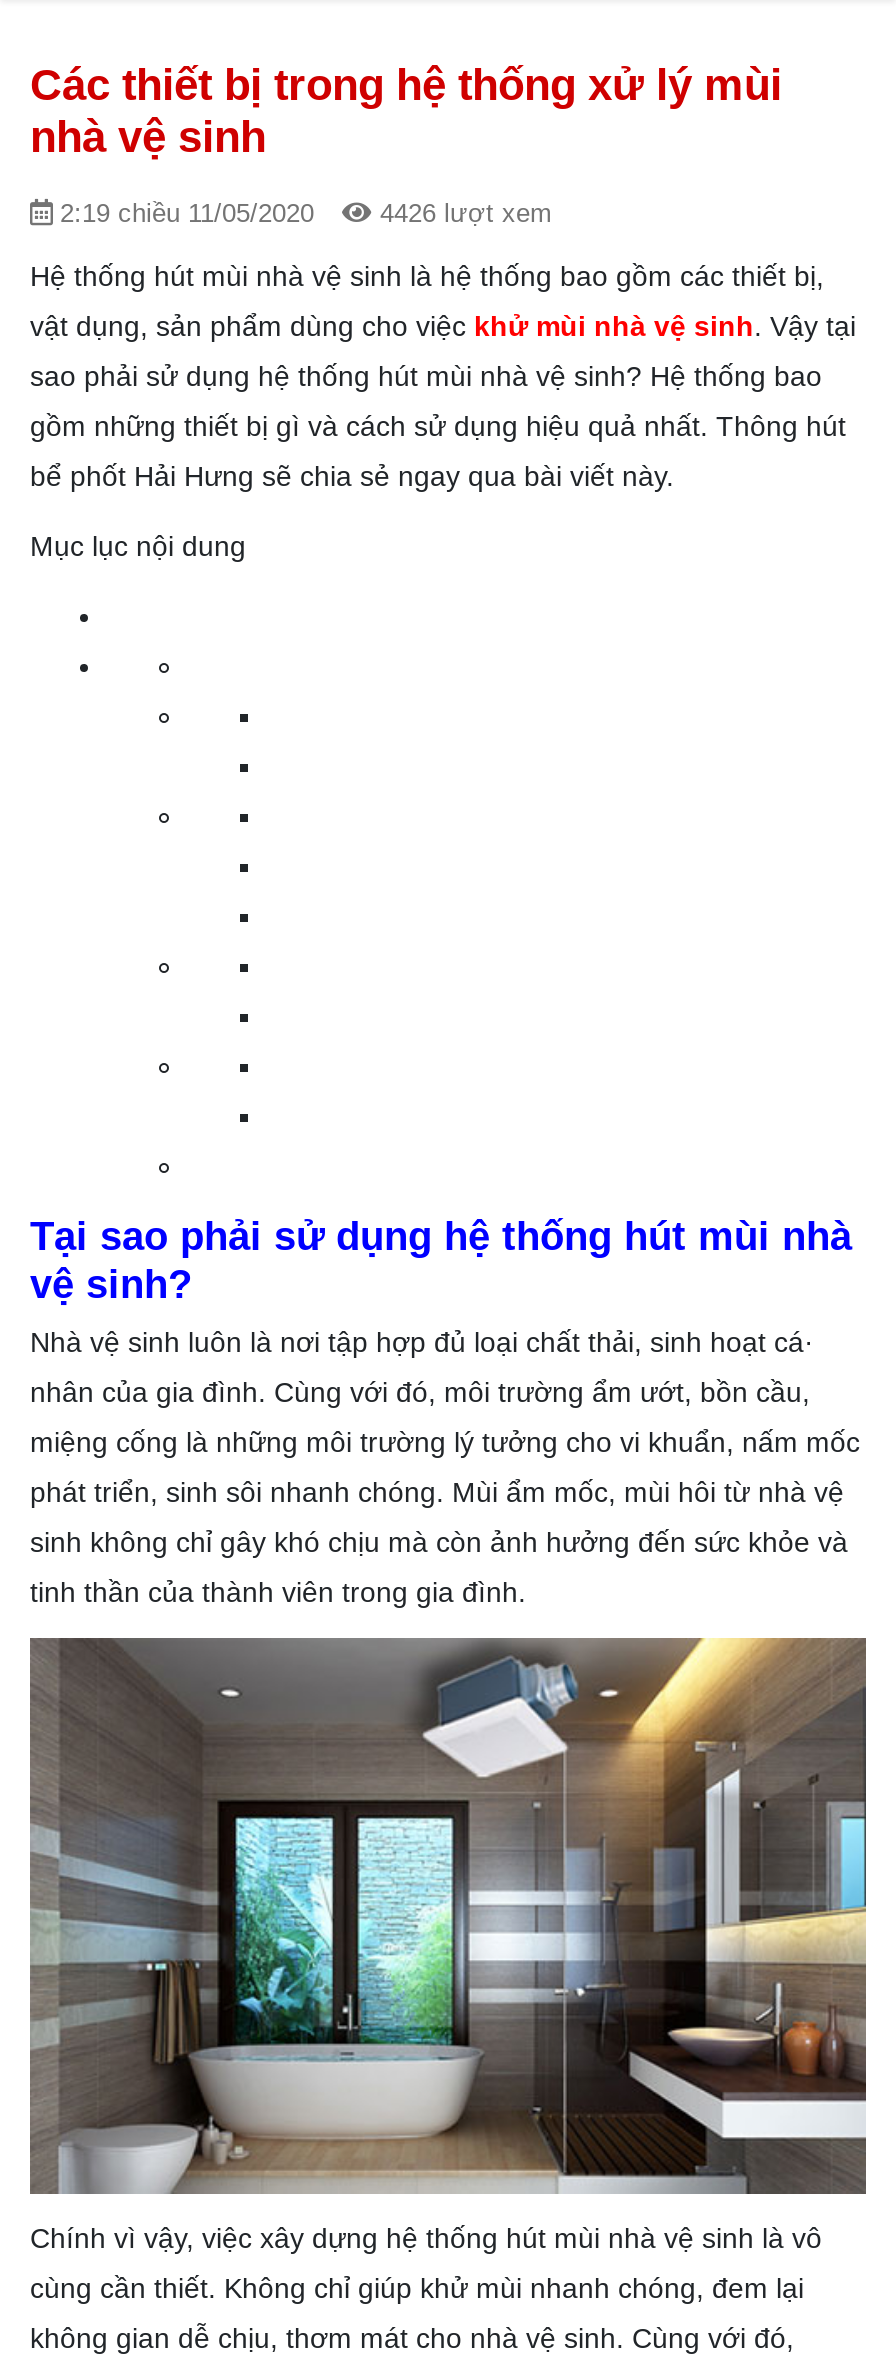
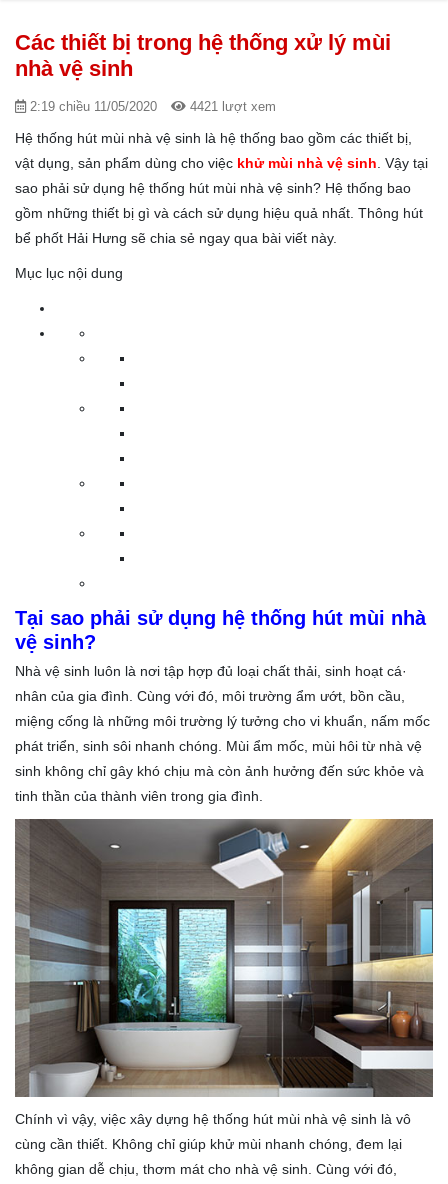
- 2:19 chiều 11/05/2020 4426 lượt xem
+ 2:19 chiều 11/05/2020 4421 lượt xem
